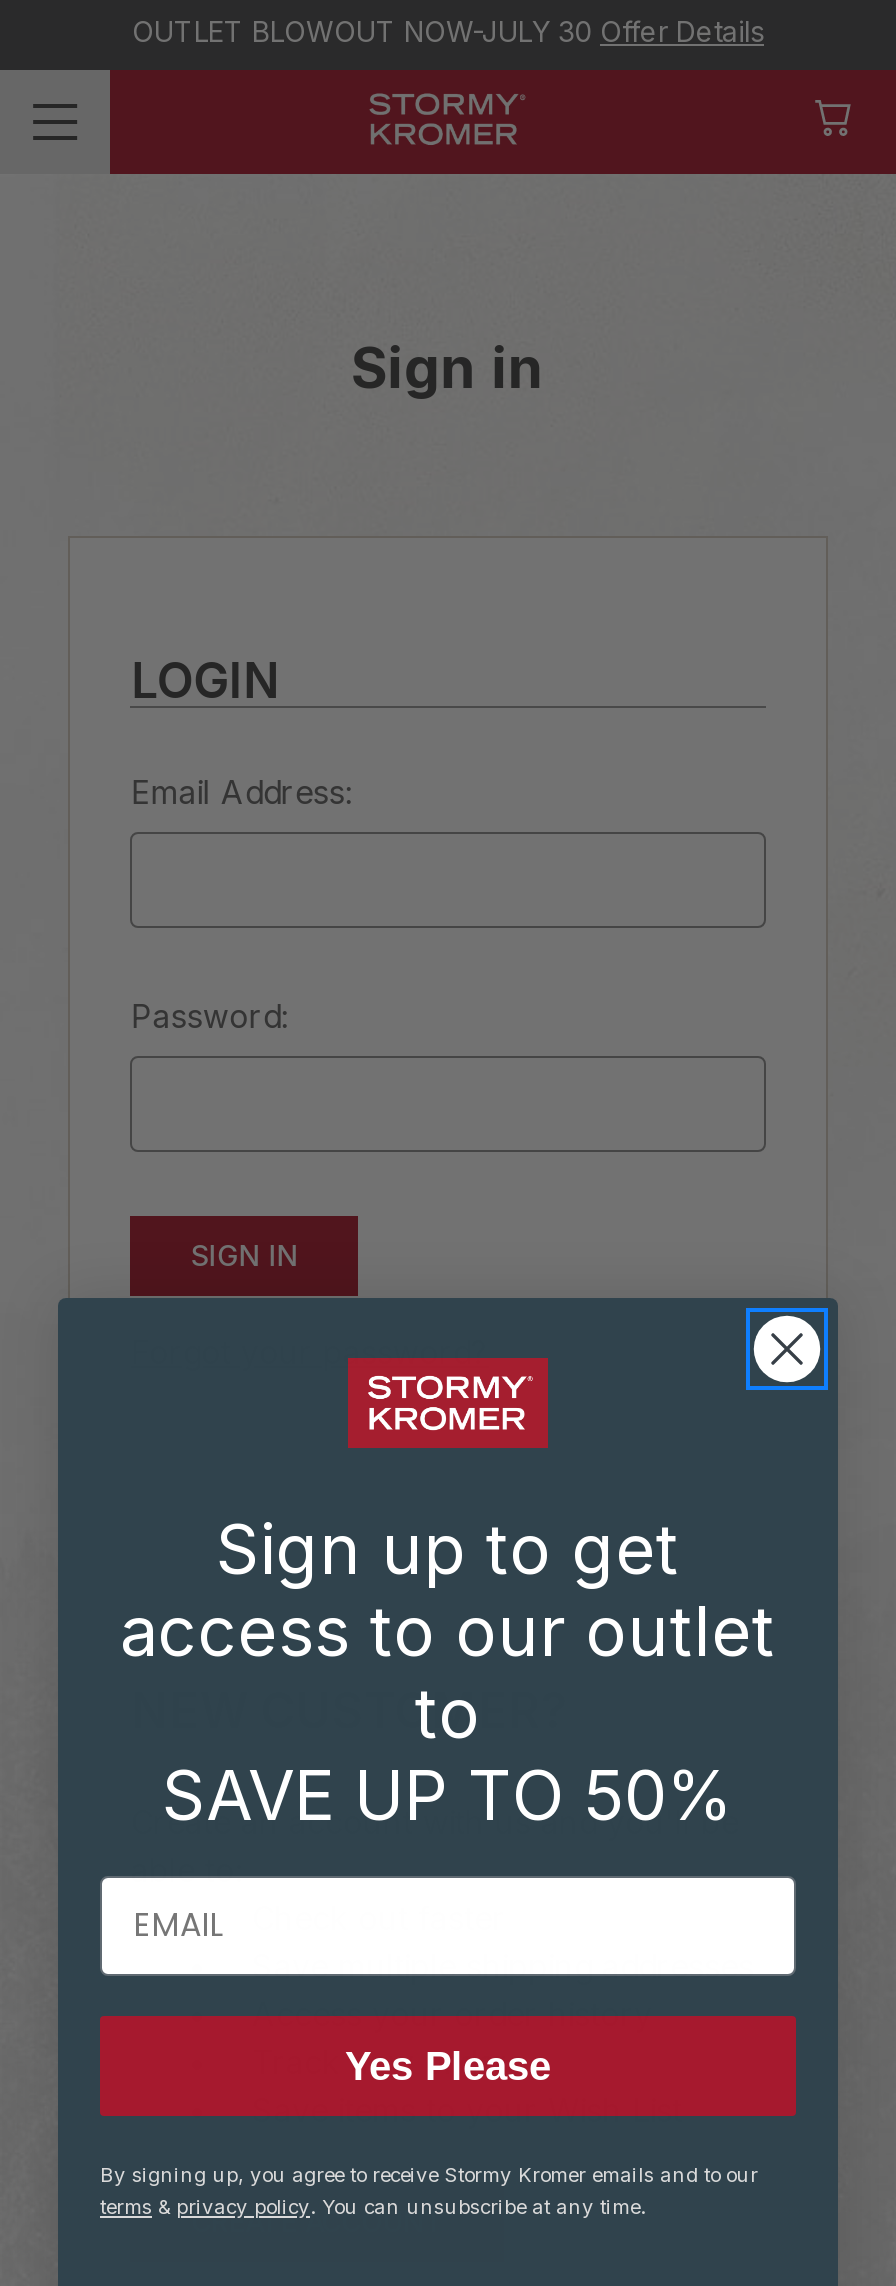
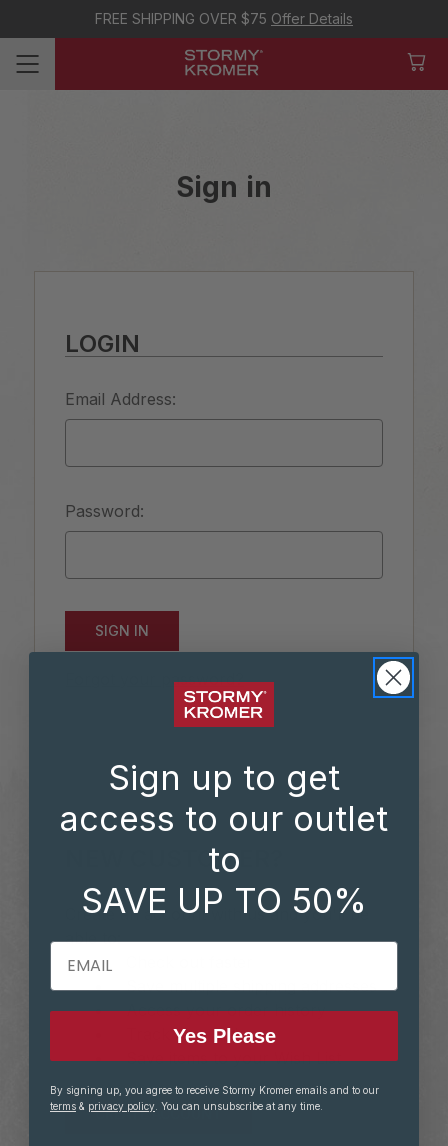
- OUTLET BLOWOUT NOW-JULY 30 Offer Details
+ FREE SHIPPING OVER $75 Offer Details
